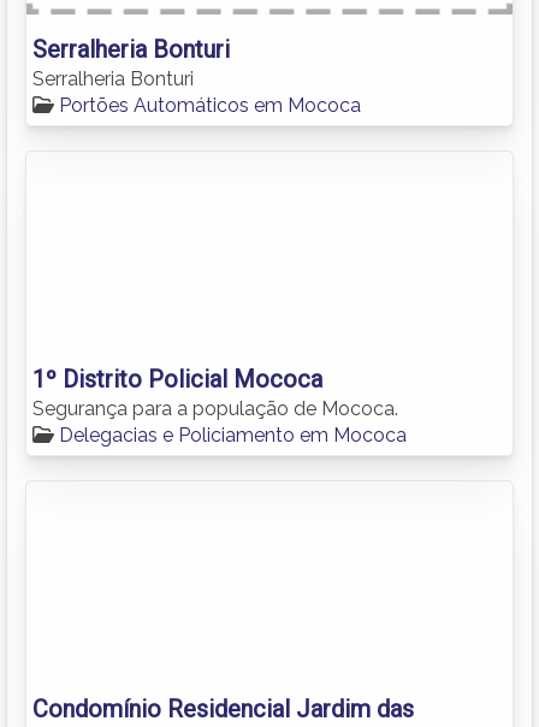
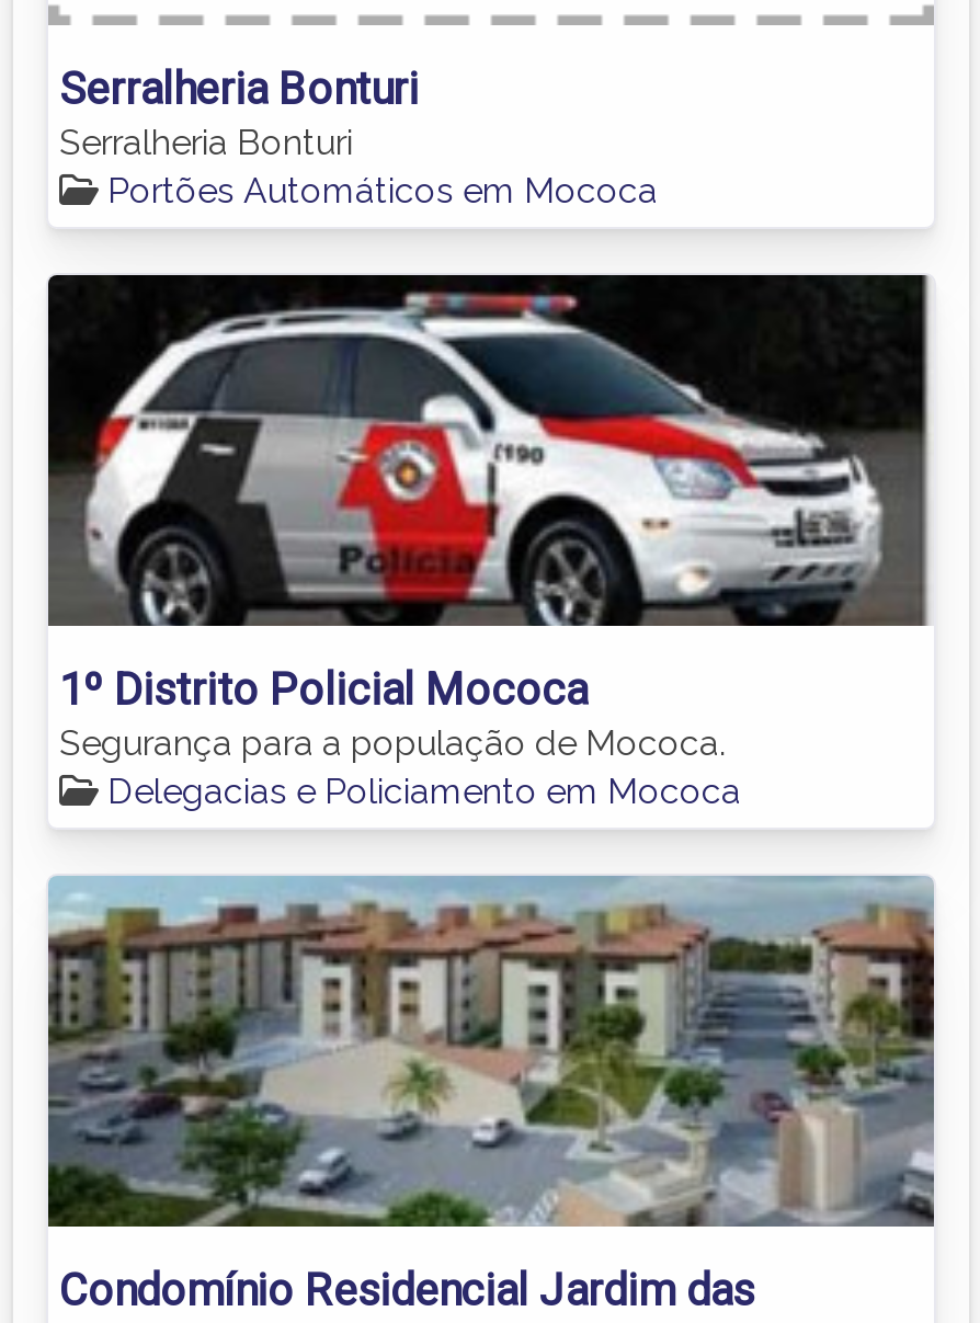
+ [image]

+ [image]
